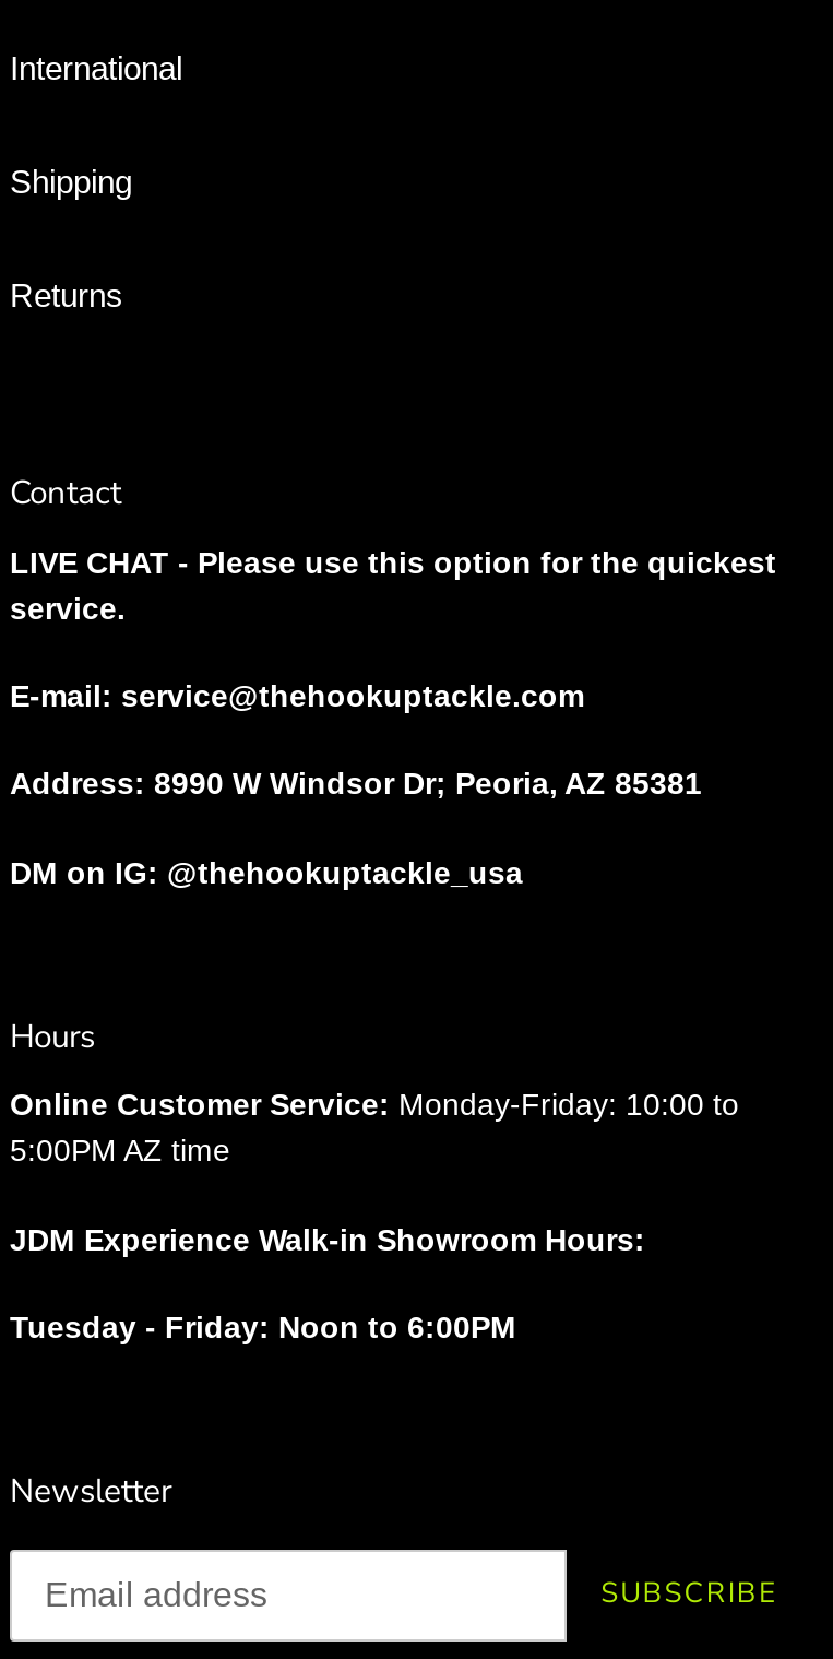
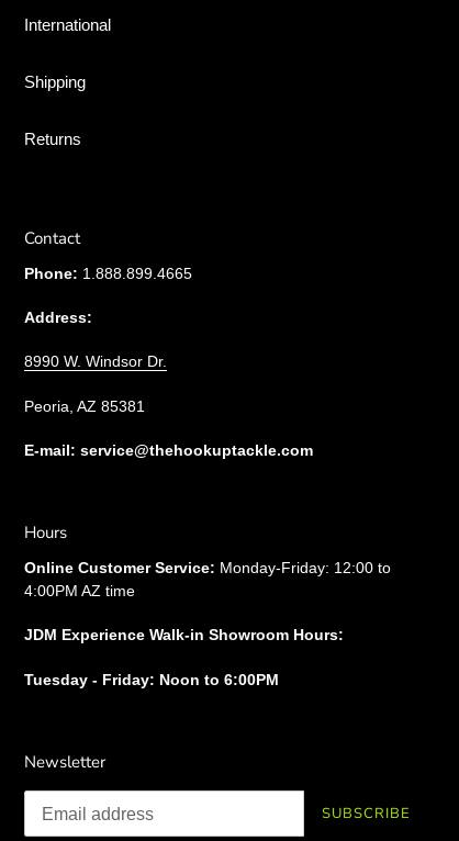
- LIVE CHAT - Please use this option for the quickest
- service.
+ Phone: 1.888.899.4665
+ Address:
+ 8990 W. Windsor Dr.
+ Peoria, AZ 85381

moved down: E-mail: service@thehookuptackle.com

- Address: 8990 W Windsor Dr; Peoria, AZ 85381
- DM on IG: @thehookuptackle_usa

- Online Customer Service: Monday-Friday: 10:00 to
+ Online Customer Service: Monday-Friday: 12:00 to

- 5:00PM AZ time
+ 4:00PM AZ time
